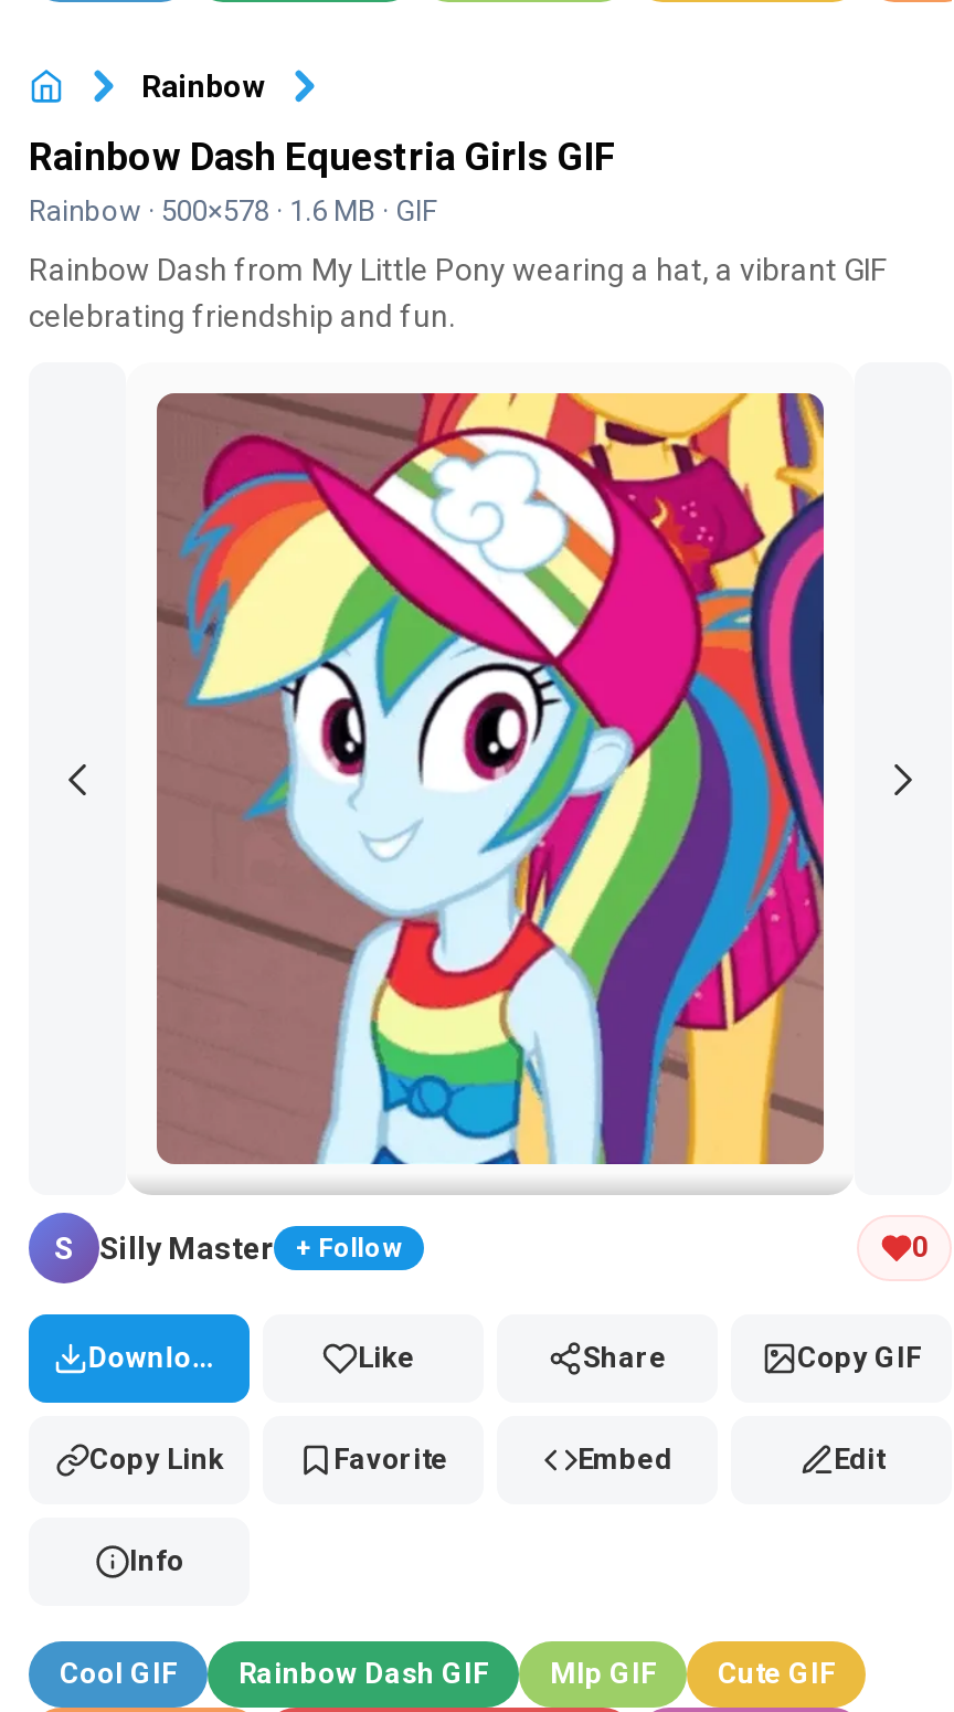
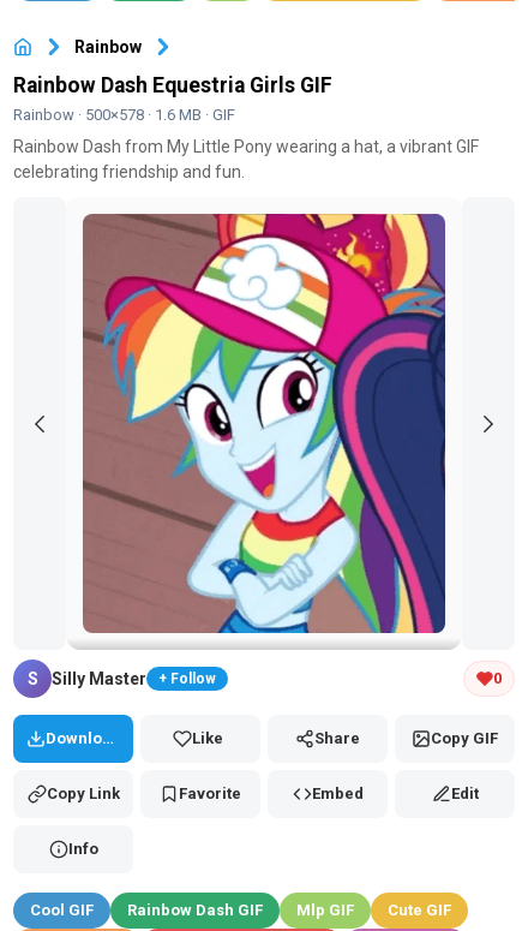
- [image]
+ [image]
